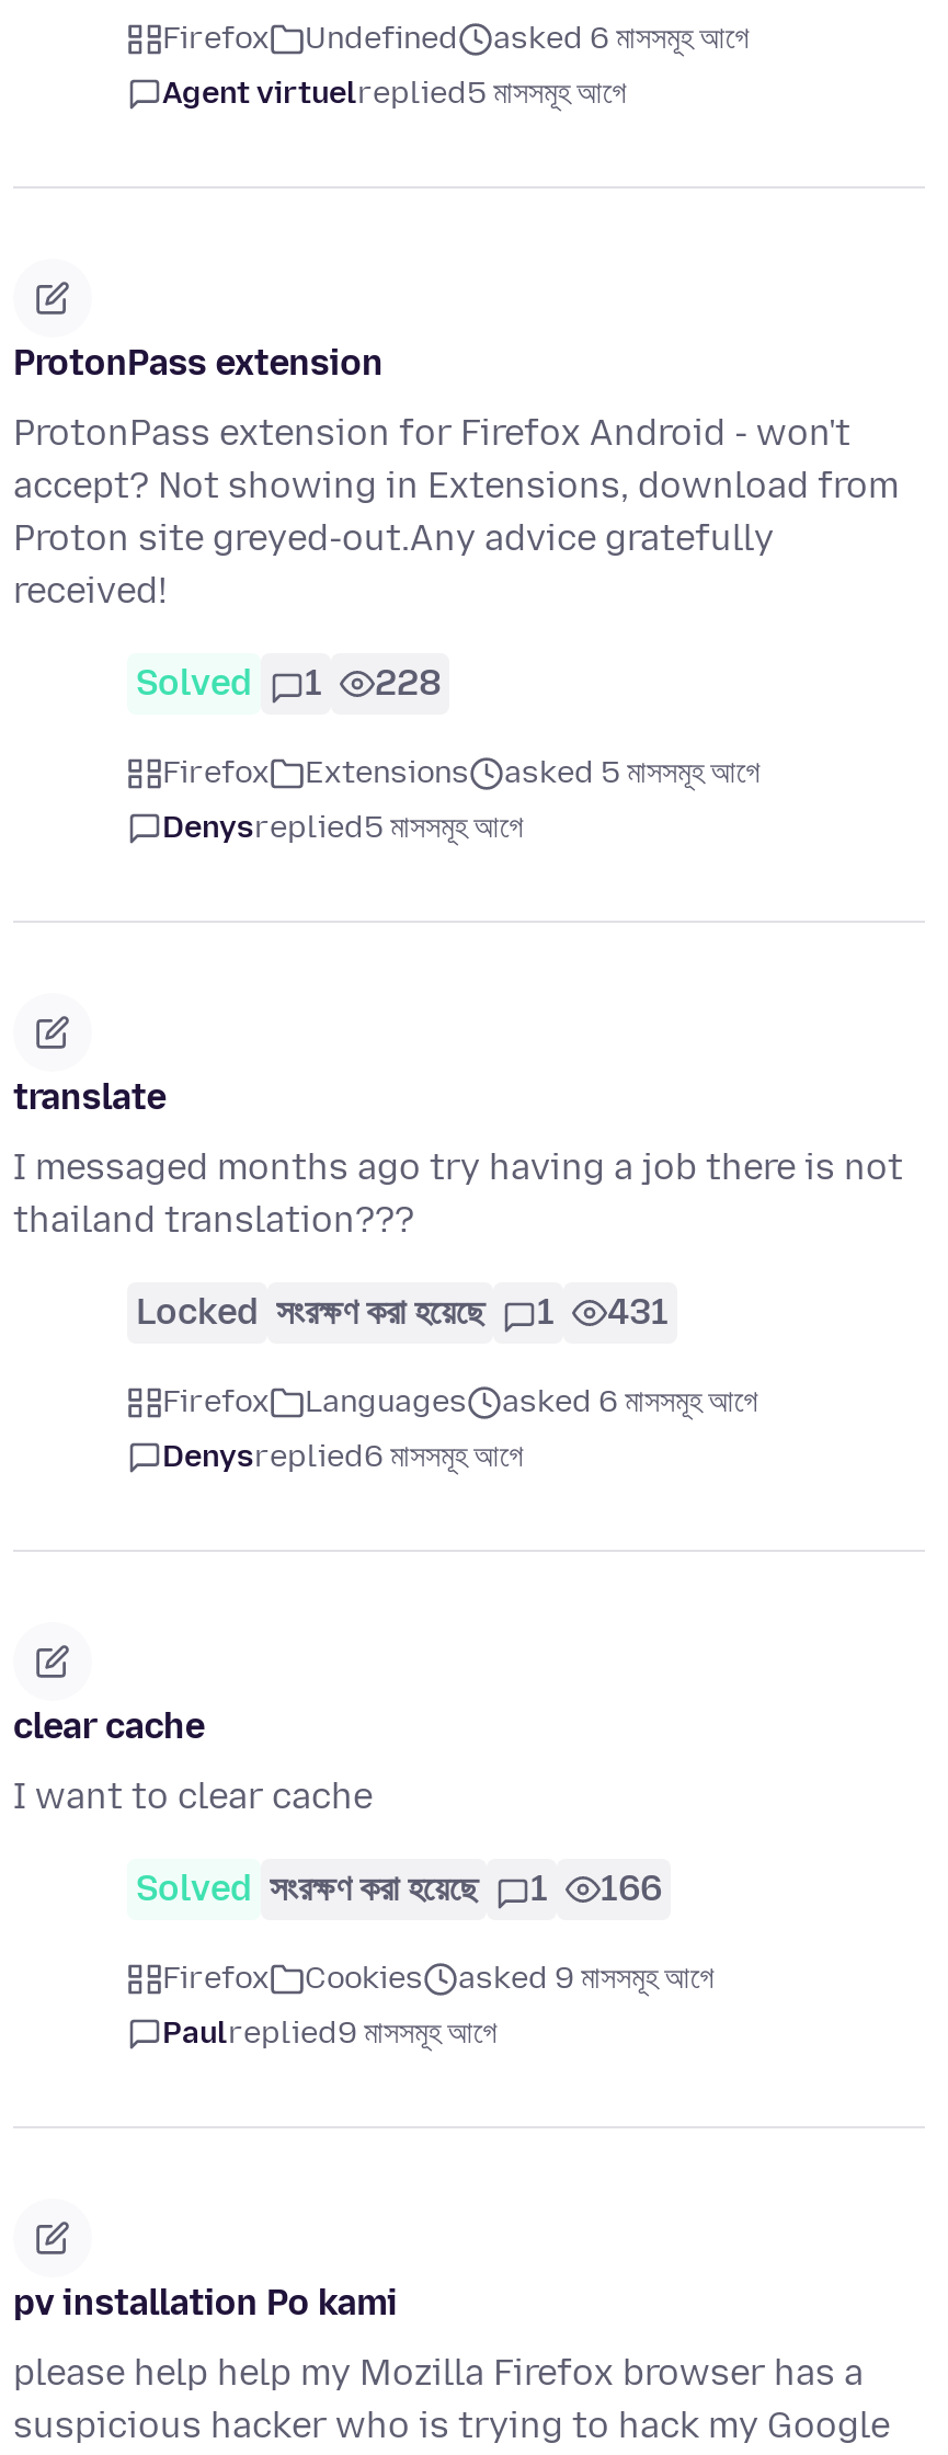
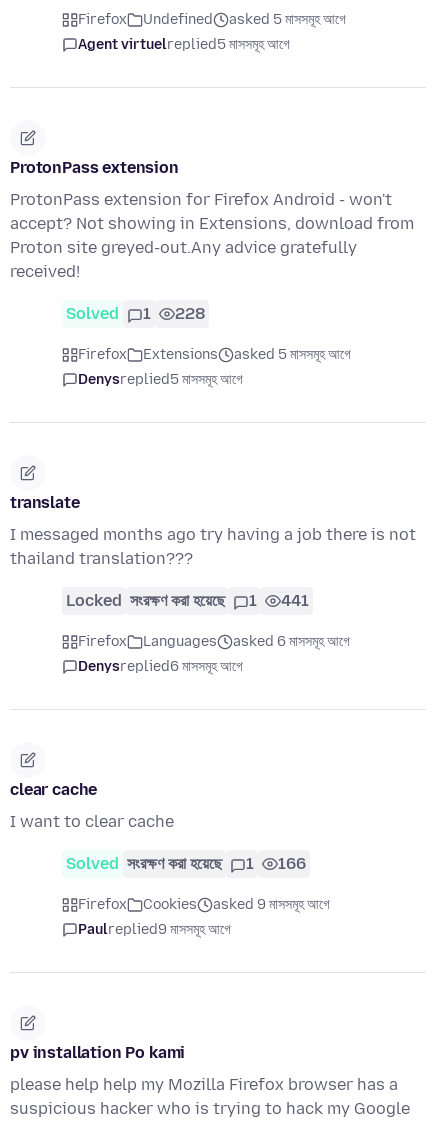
- asked 6 মাসসমূহ আগে
+ asked 5 মাসসমূহ আগে

- Locked সংরক্ষণ করা হয়েছে 1 431
+ Locked সংরক্ষণ করা হয়েছে 1 441
